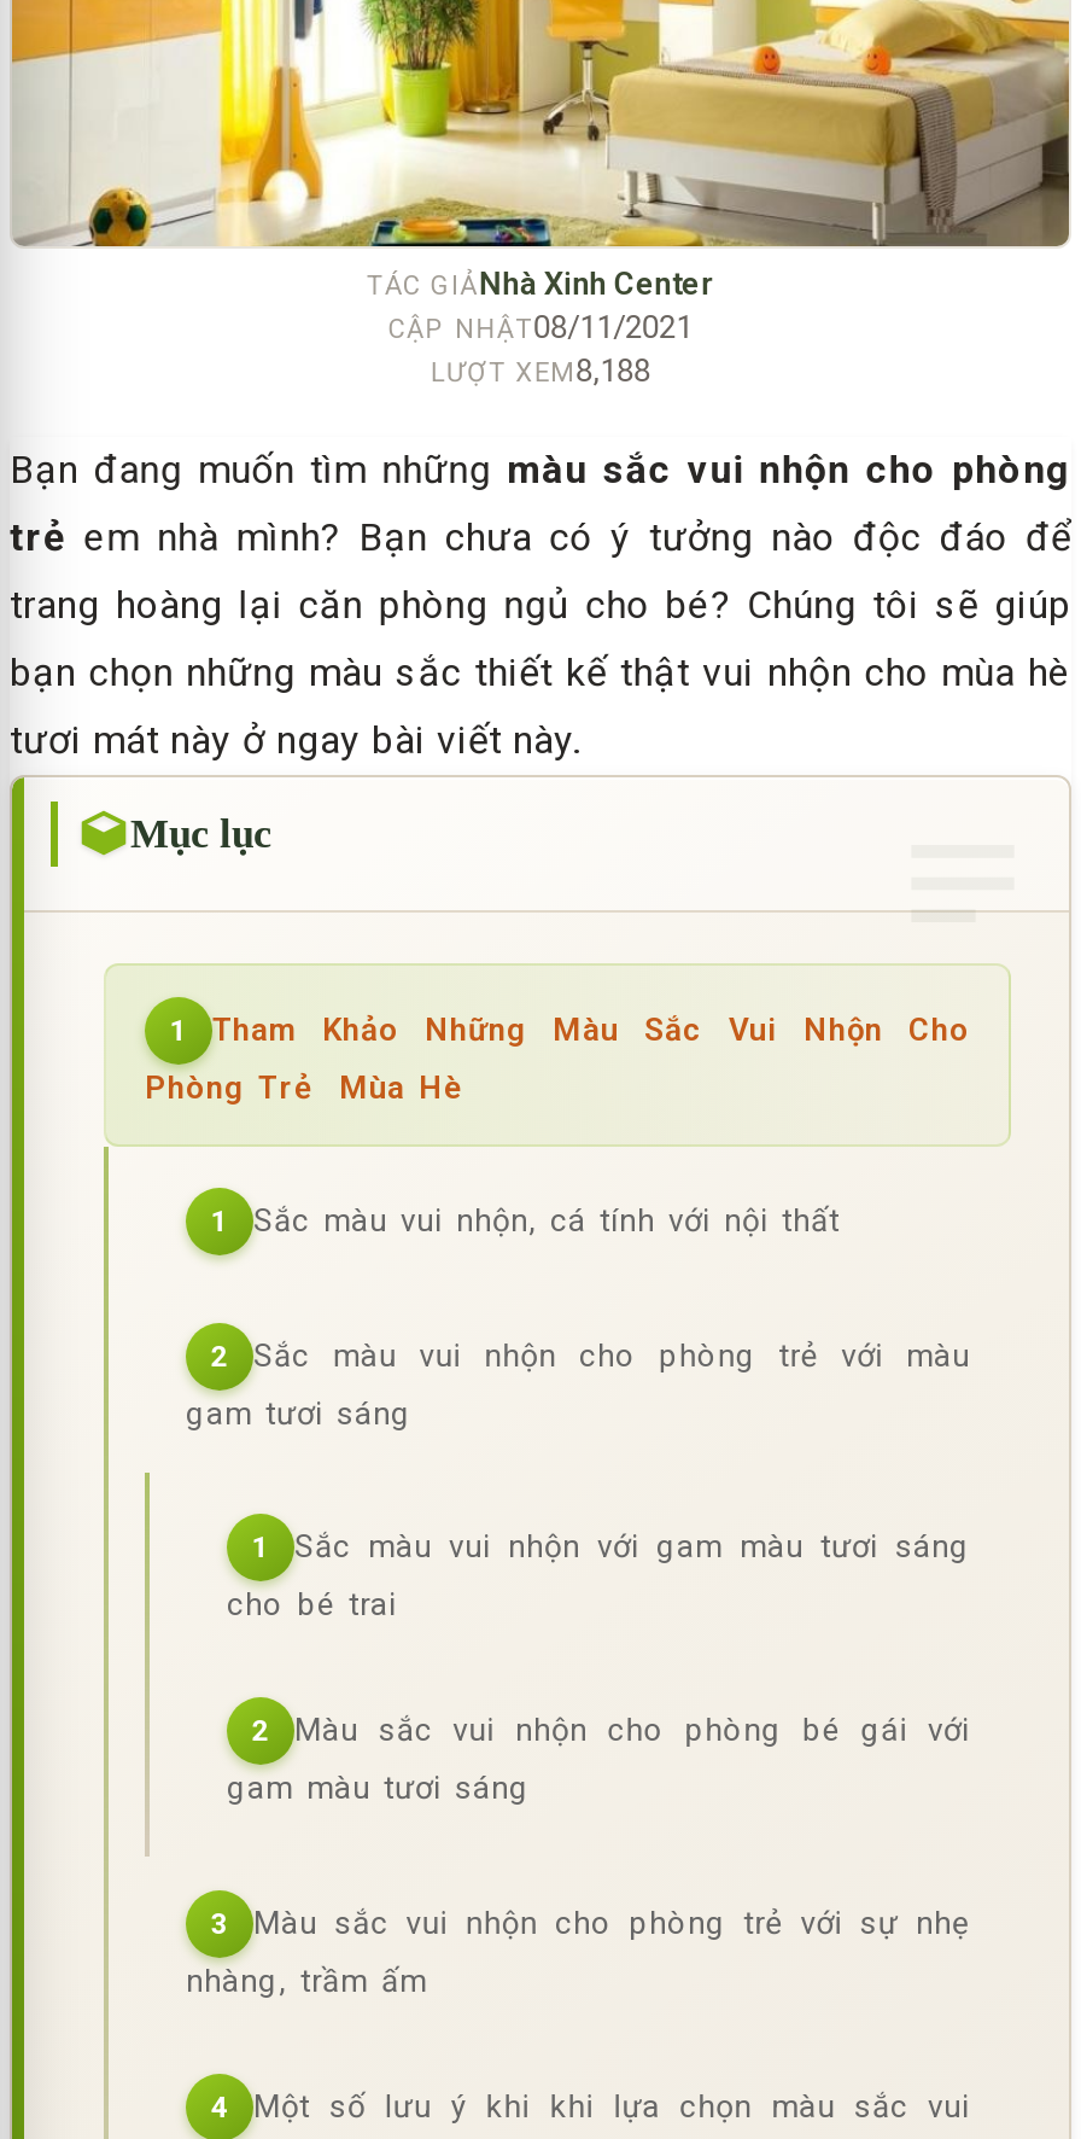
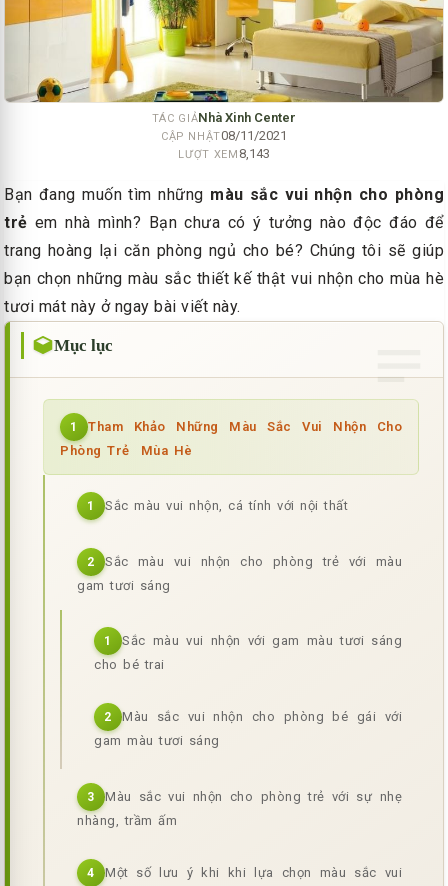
- LƯỢT XEM8,188
+ LƯỢT XEM8,143
